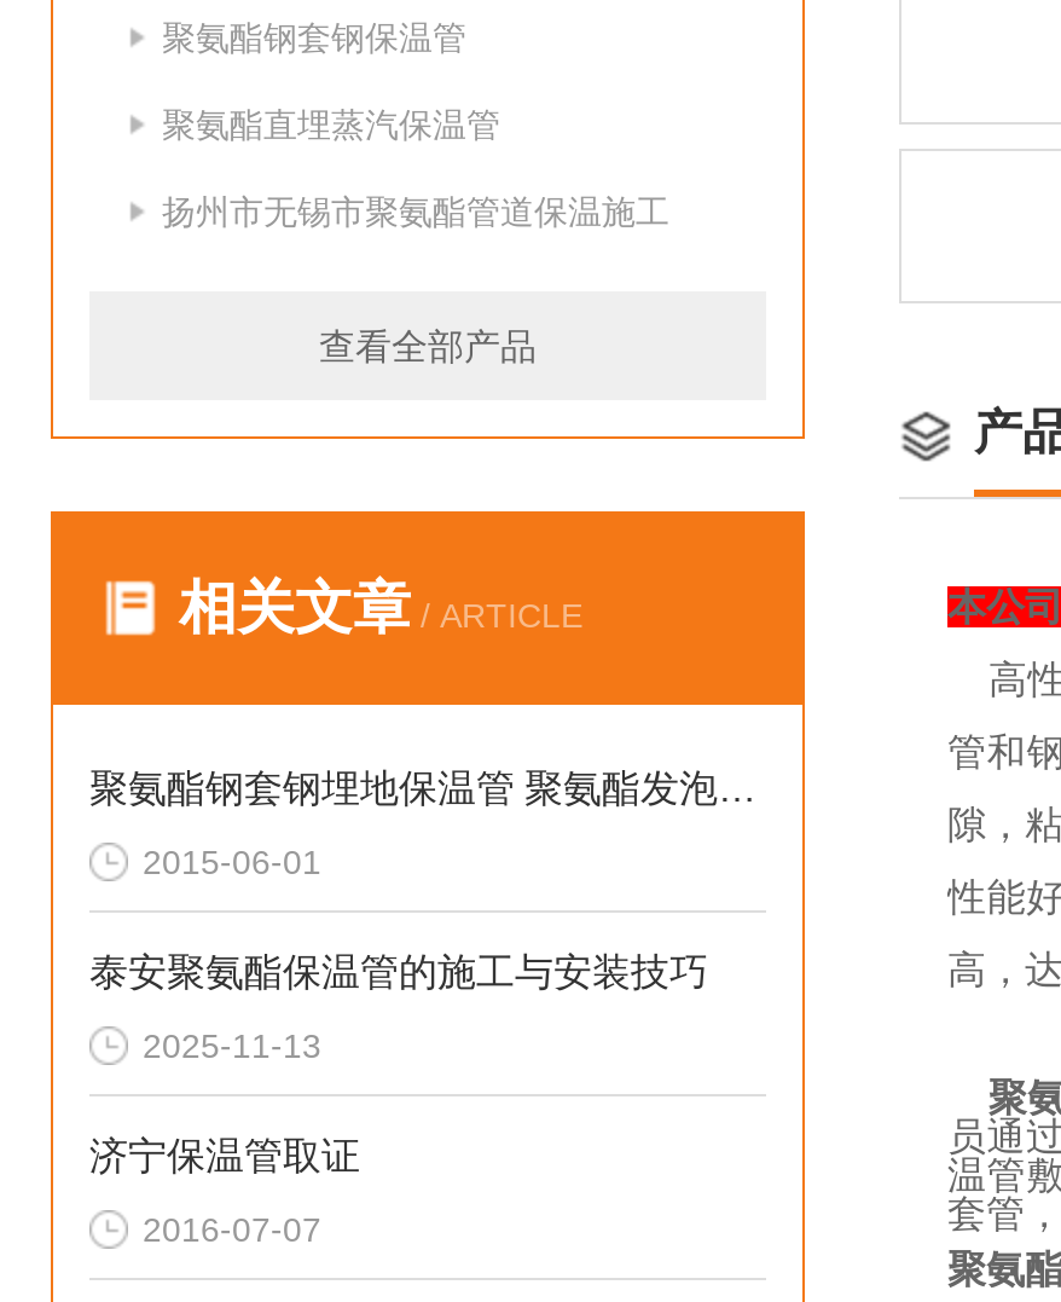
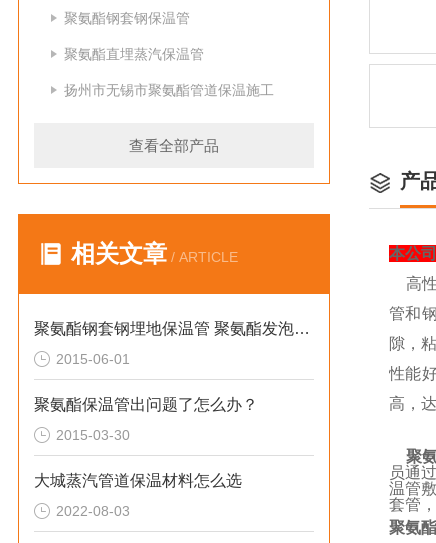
- 泰安聚氨酯保温管的施工与安装技巧
+ 聚氨酯保温管出问题了怎么办？

- 2025-11-13
+ 2015-03-30

- 济宁保温管取证
+ 大城蒸汽管道保温材料怎么选

- 2016-07-07
+ 2022-08-03
